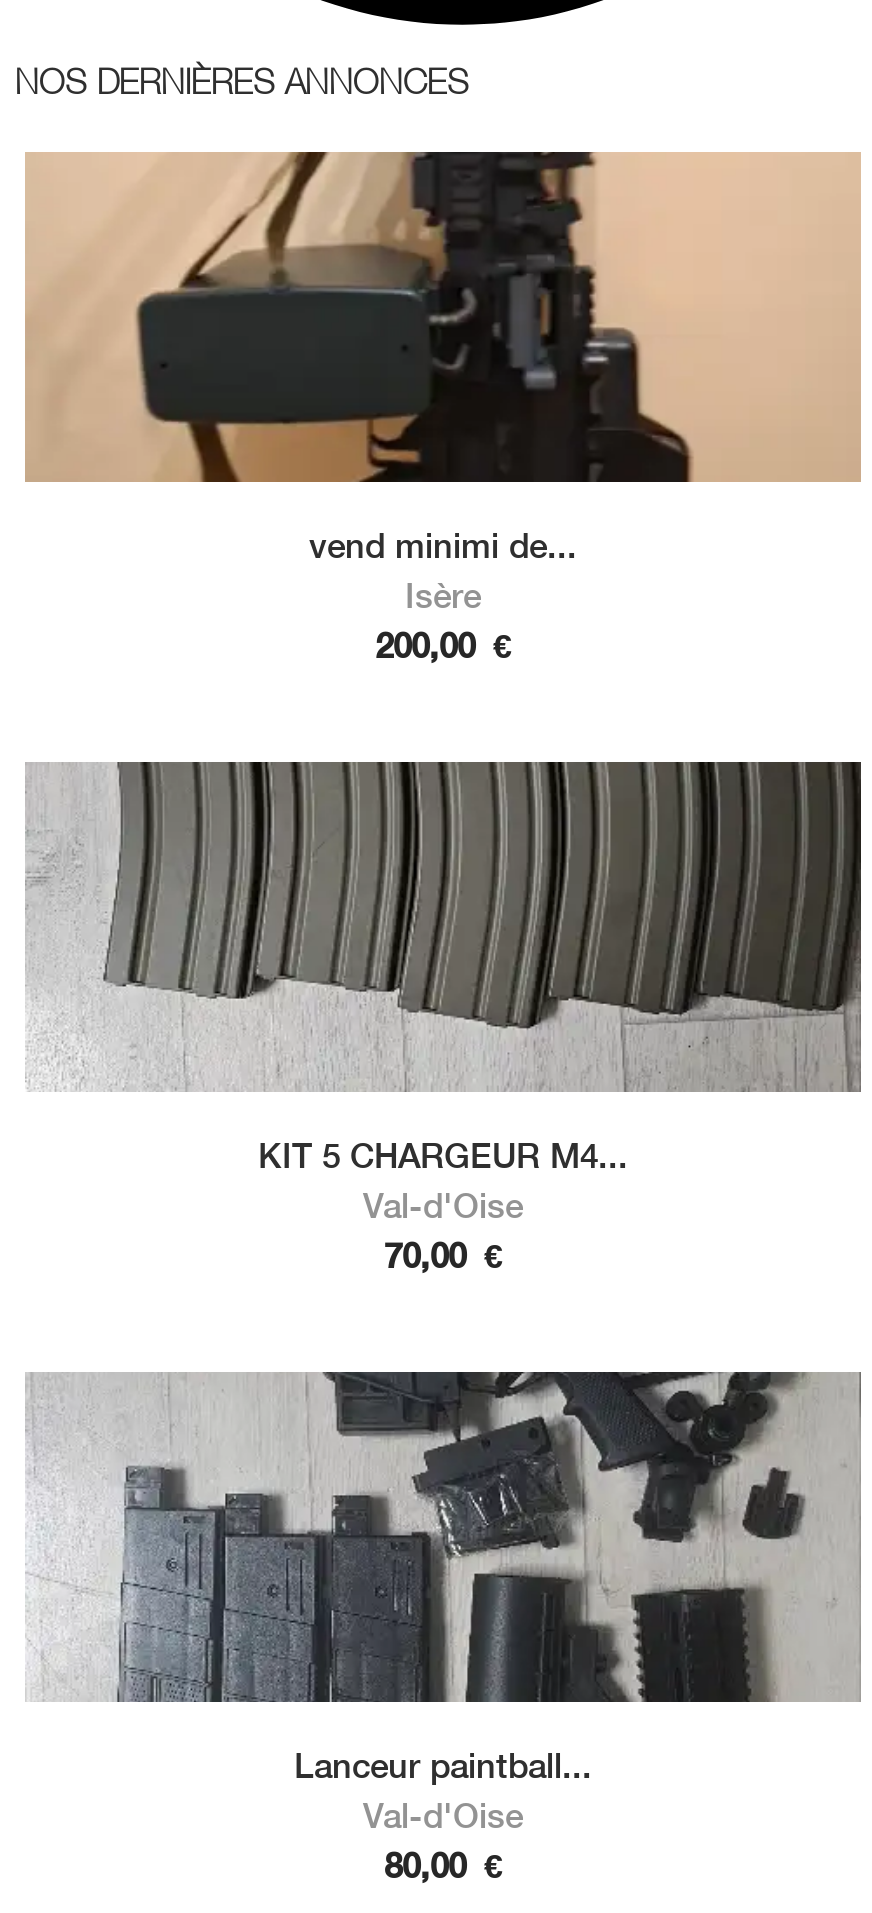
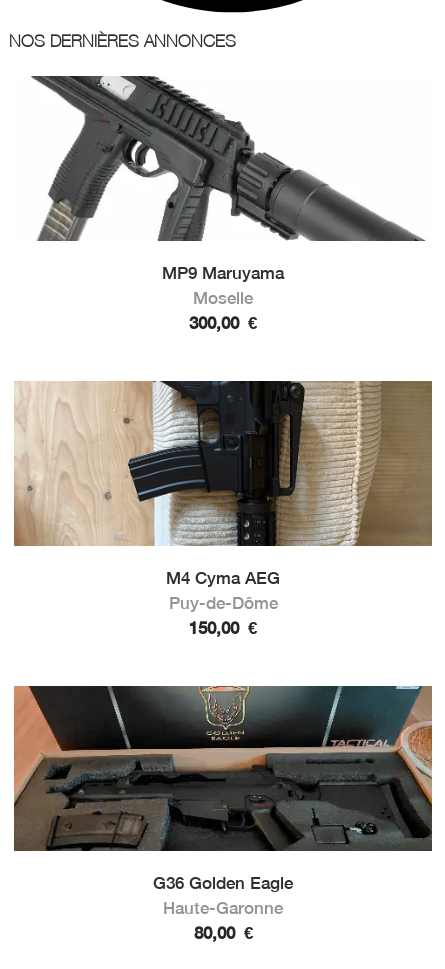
- [image]
- vend minimi de...
- Isère
- 200,00 €
+ [image]
+ MP9 Maruyama
+ Moselle
+ 300,00 €

- [image]
- KIT 5 CHARGEUR M4...
- Val-d'Oise
- 70,00 €
+ [image]
+ M4 Cyma AEG
+ Puy-de-Dôme
+ 150,00 €

- [image]
- Lanceur paintball...
- Val-d'Oise
+ [image]
+ G36 Golden Eagle
+ Haute-Garonne
